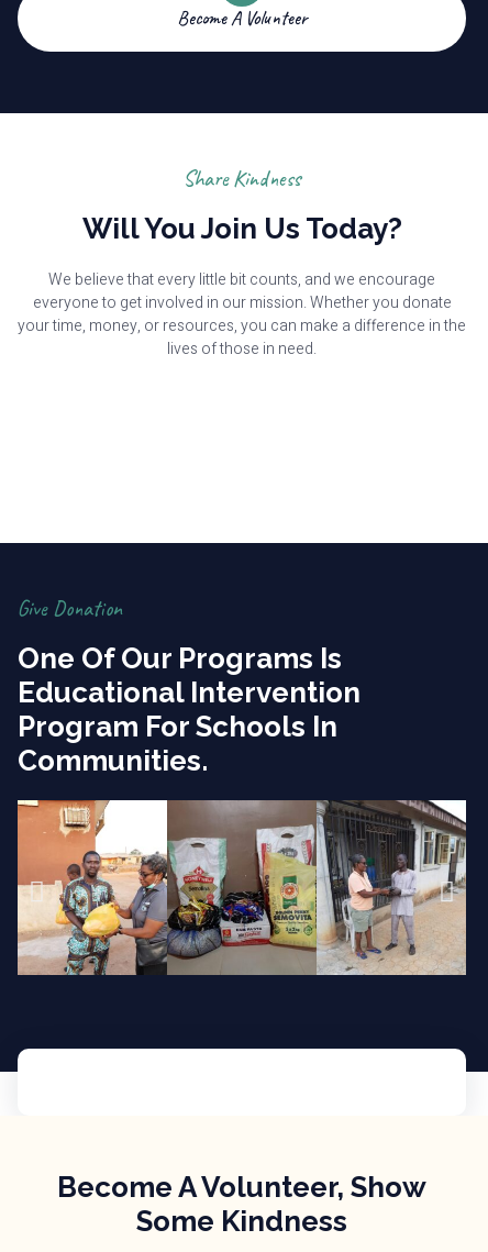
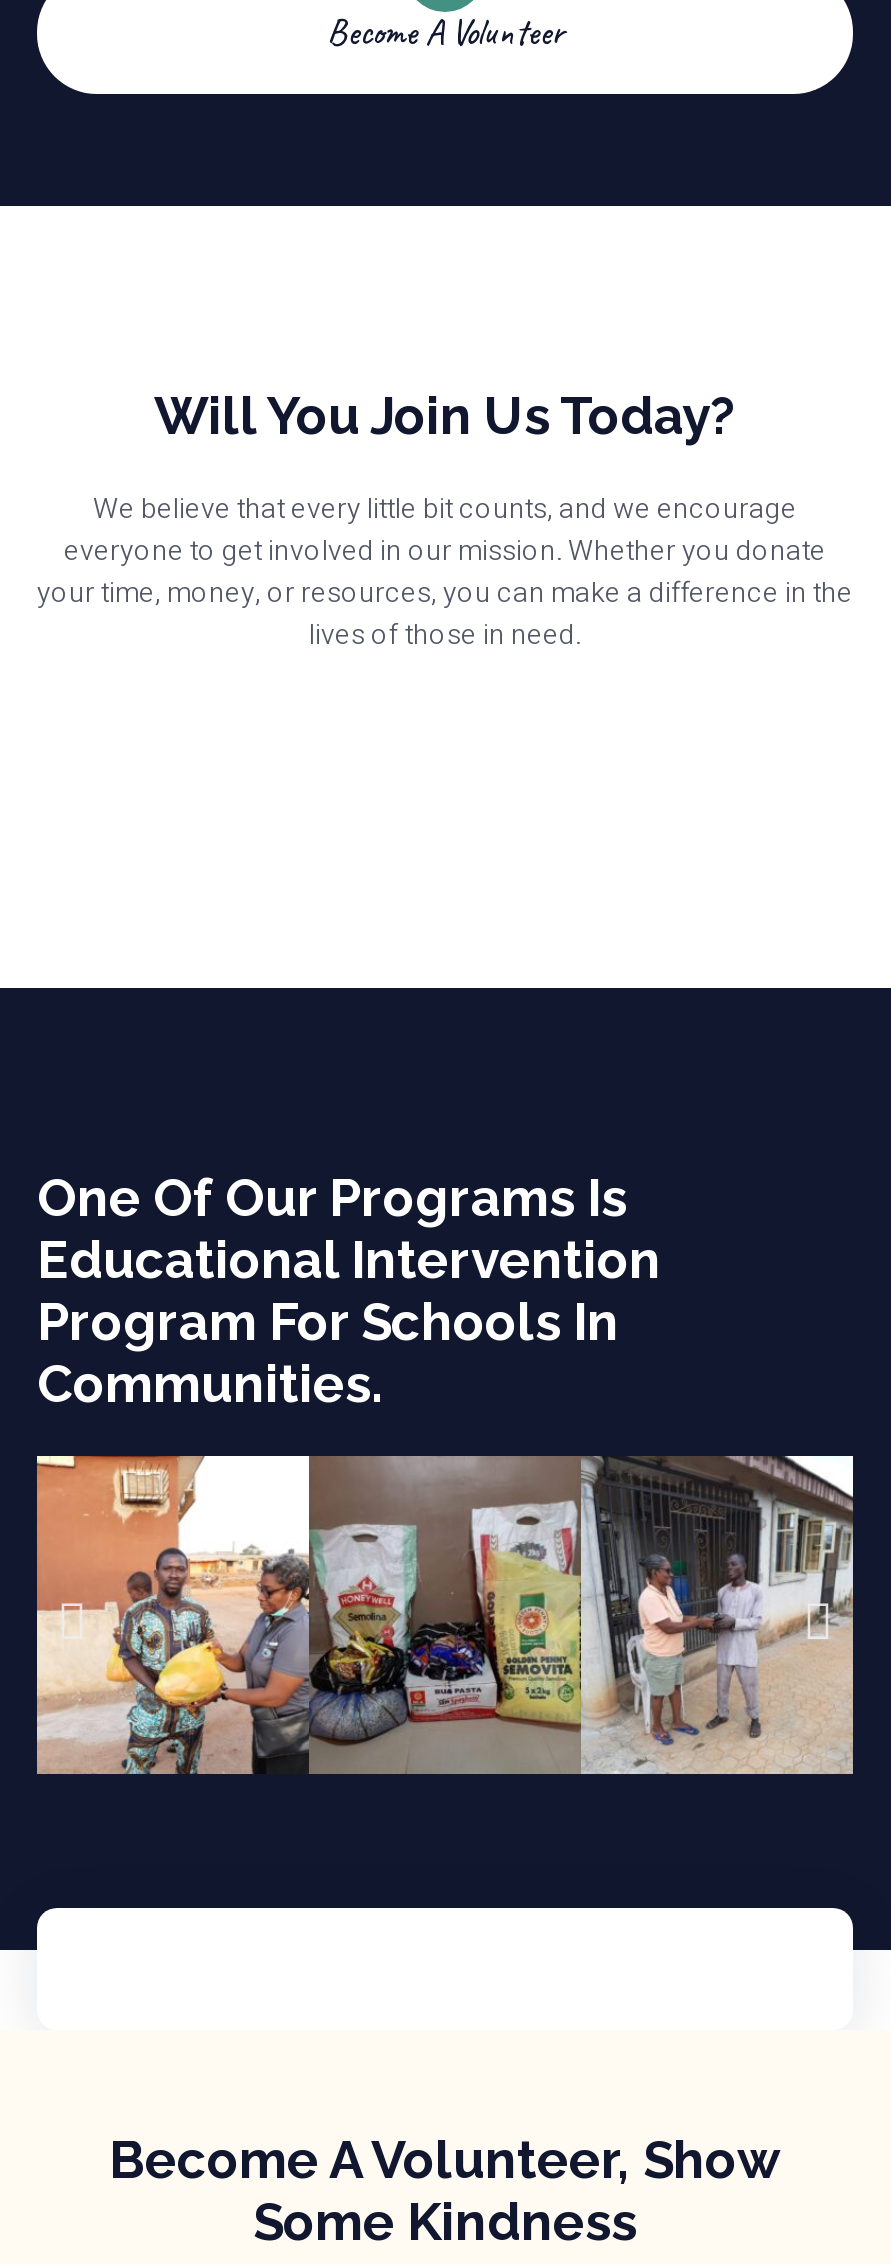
- Share Kindness

- Give Donation
